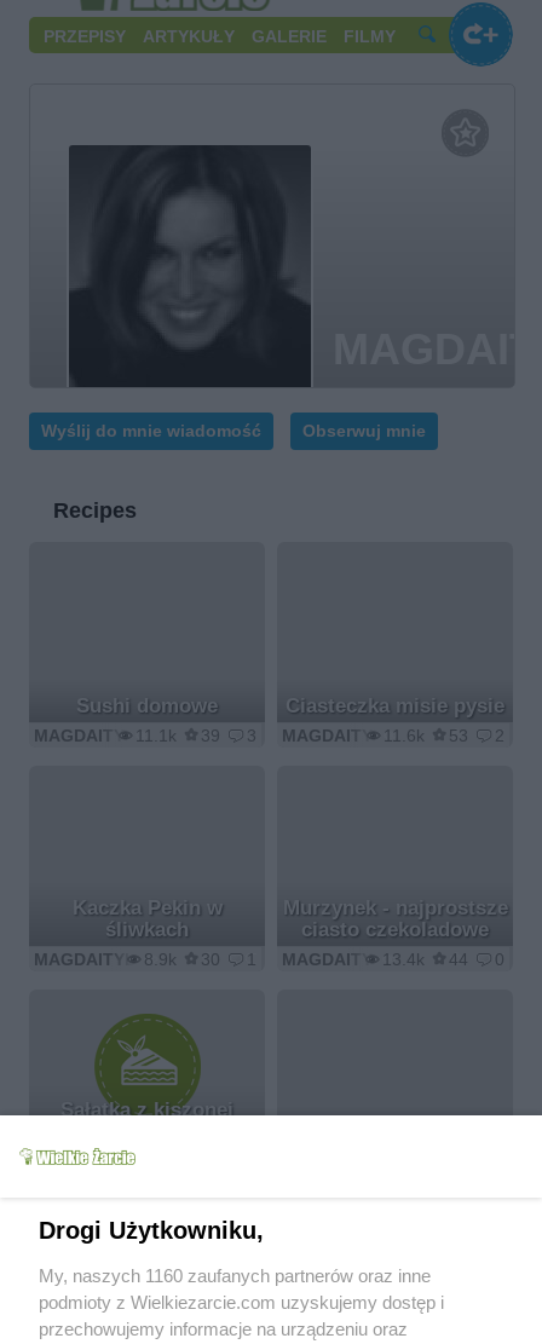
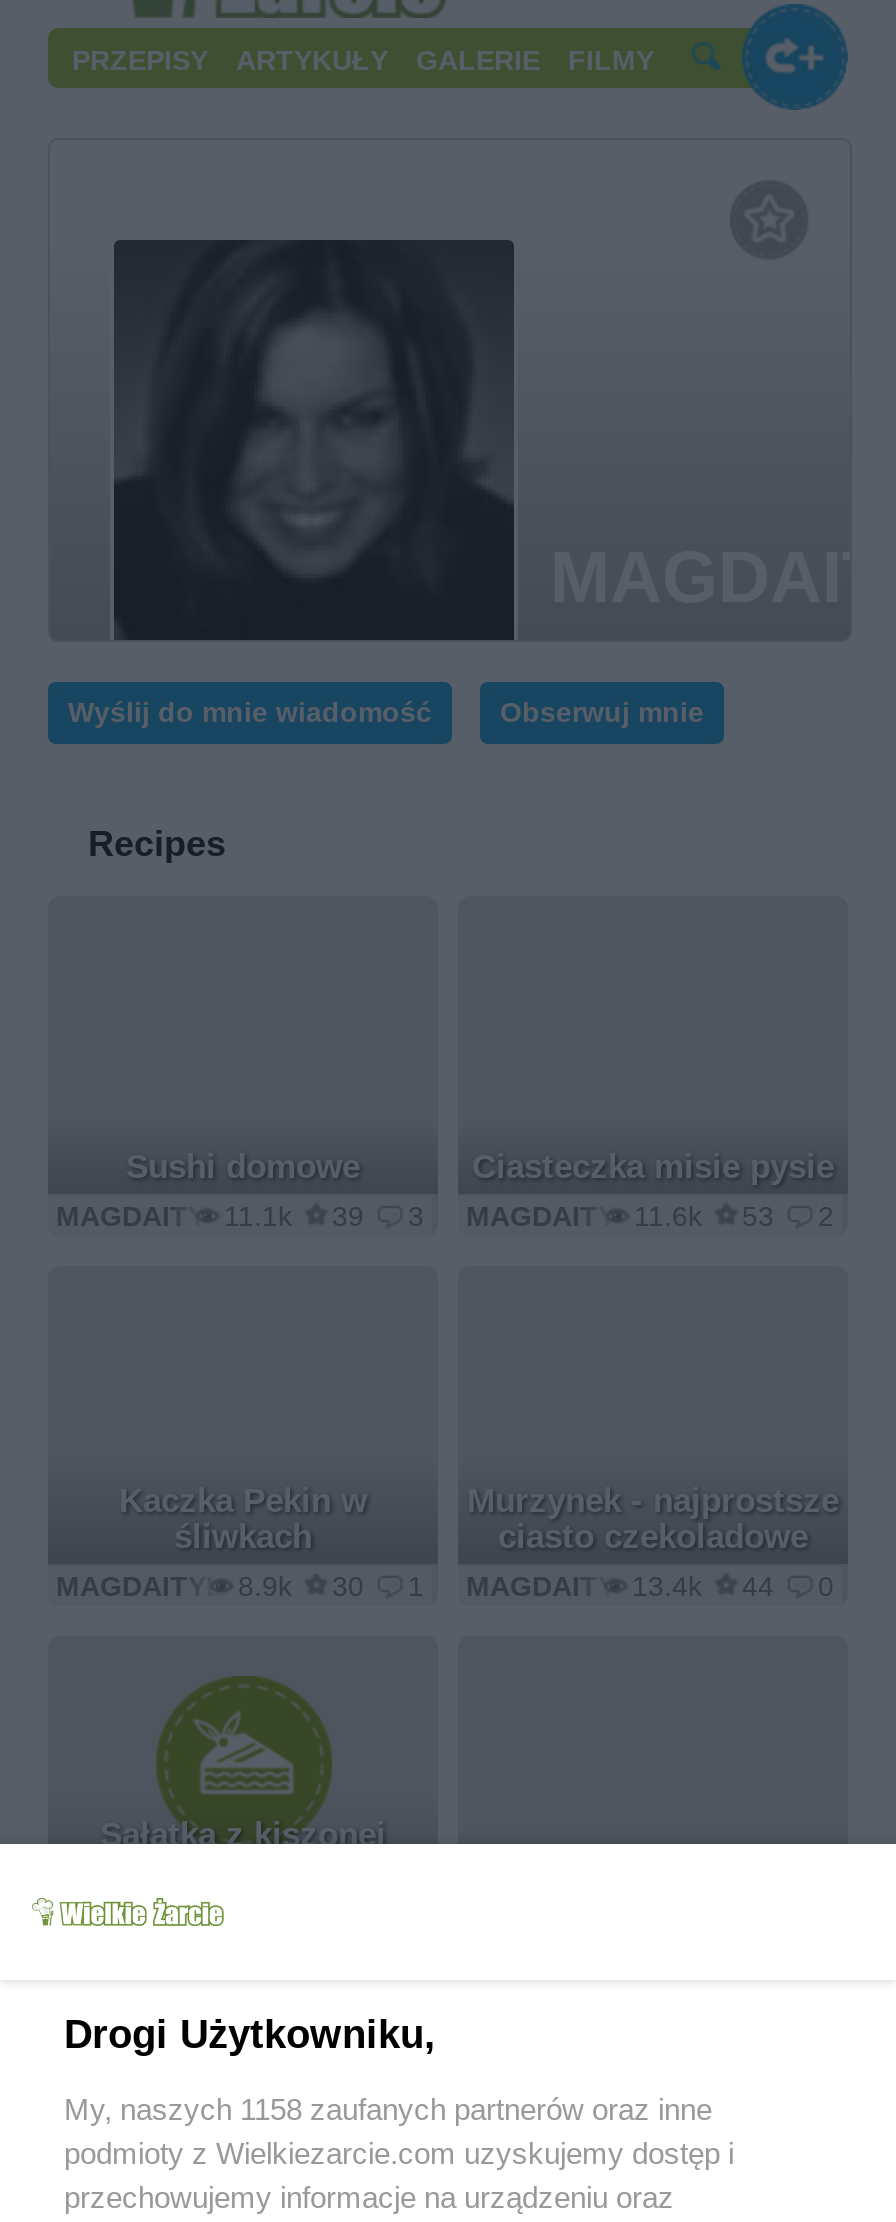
- My, naszych 1160 zaufanych partnerów oraz inne
+ My, naszych 1158 zaufanych partnerów oraz inne
